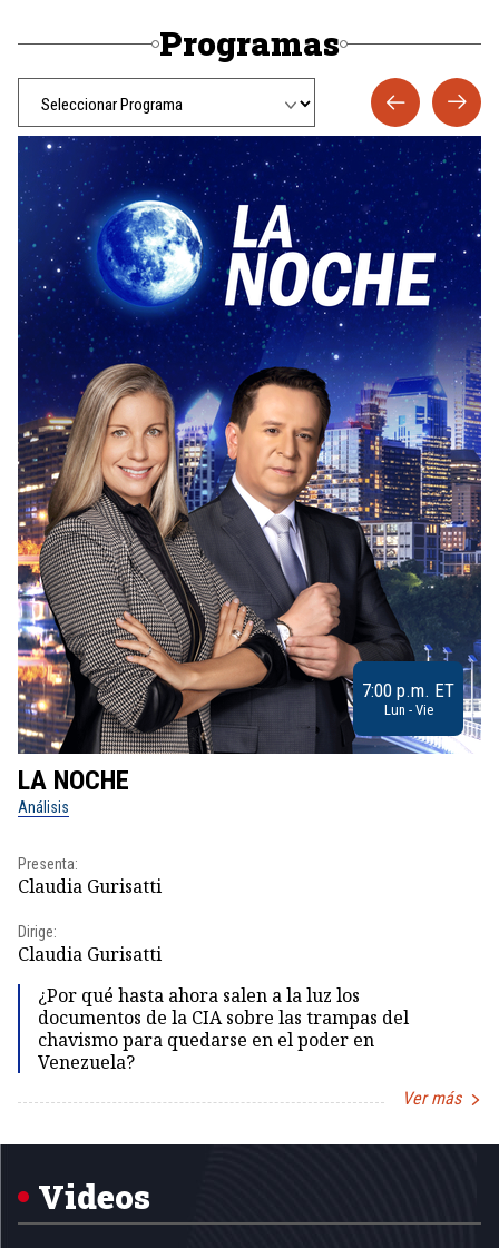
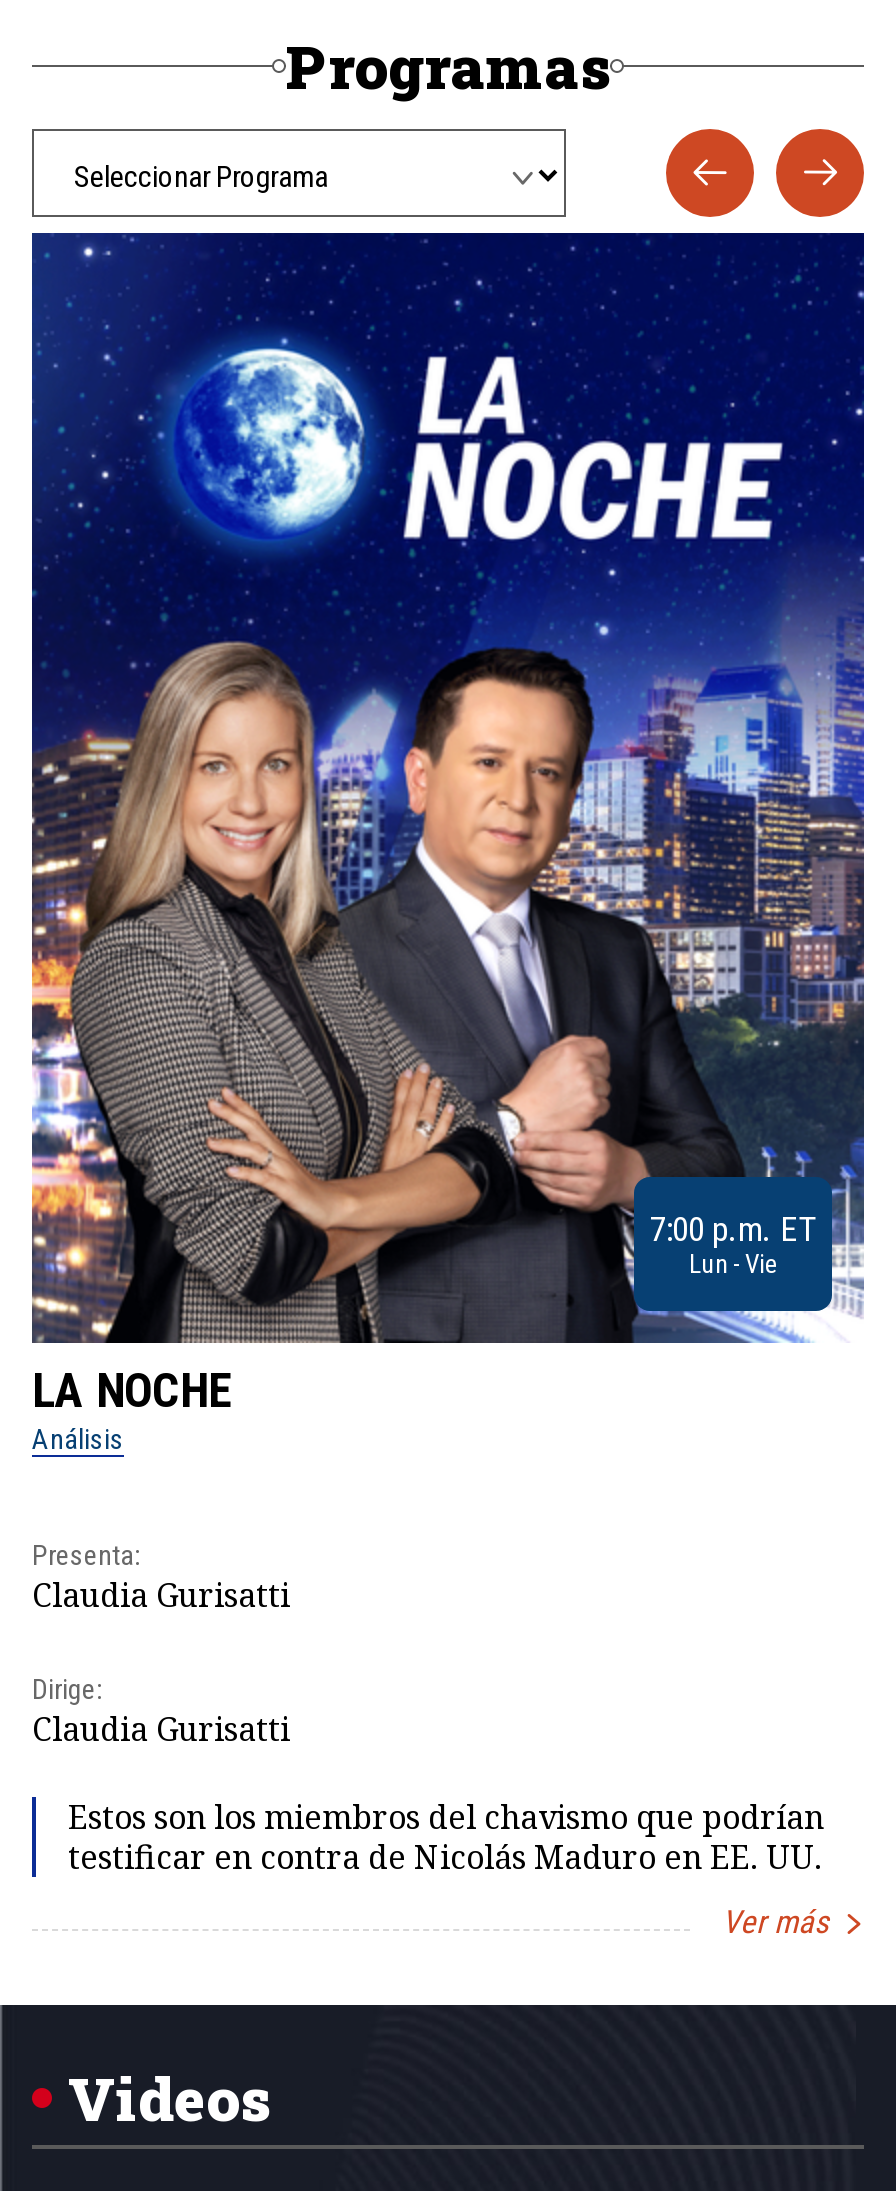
- ¿Por qué hasta ahora salen a la luz los
- documentos de la CIA sobre las trampas del
- chavismo para quedarse en el poder en
- Venezuela?
+ Estos son los miembros del chavismo que podrían
+ testificar en contra de Nicolás Maduro en EE. UU.
